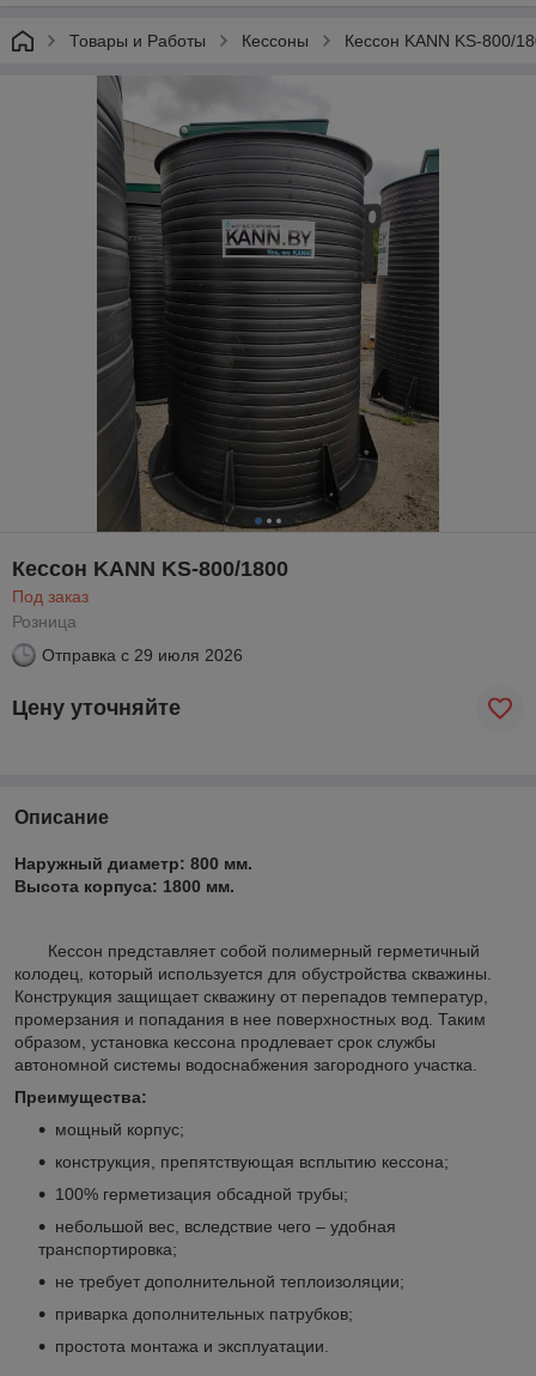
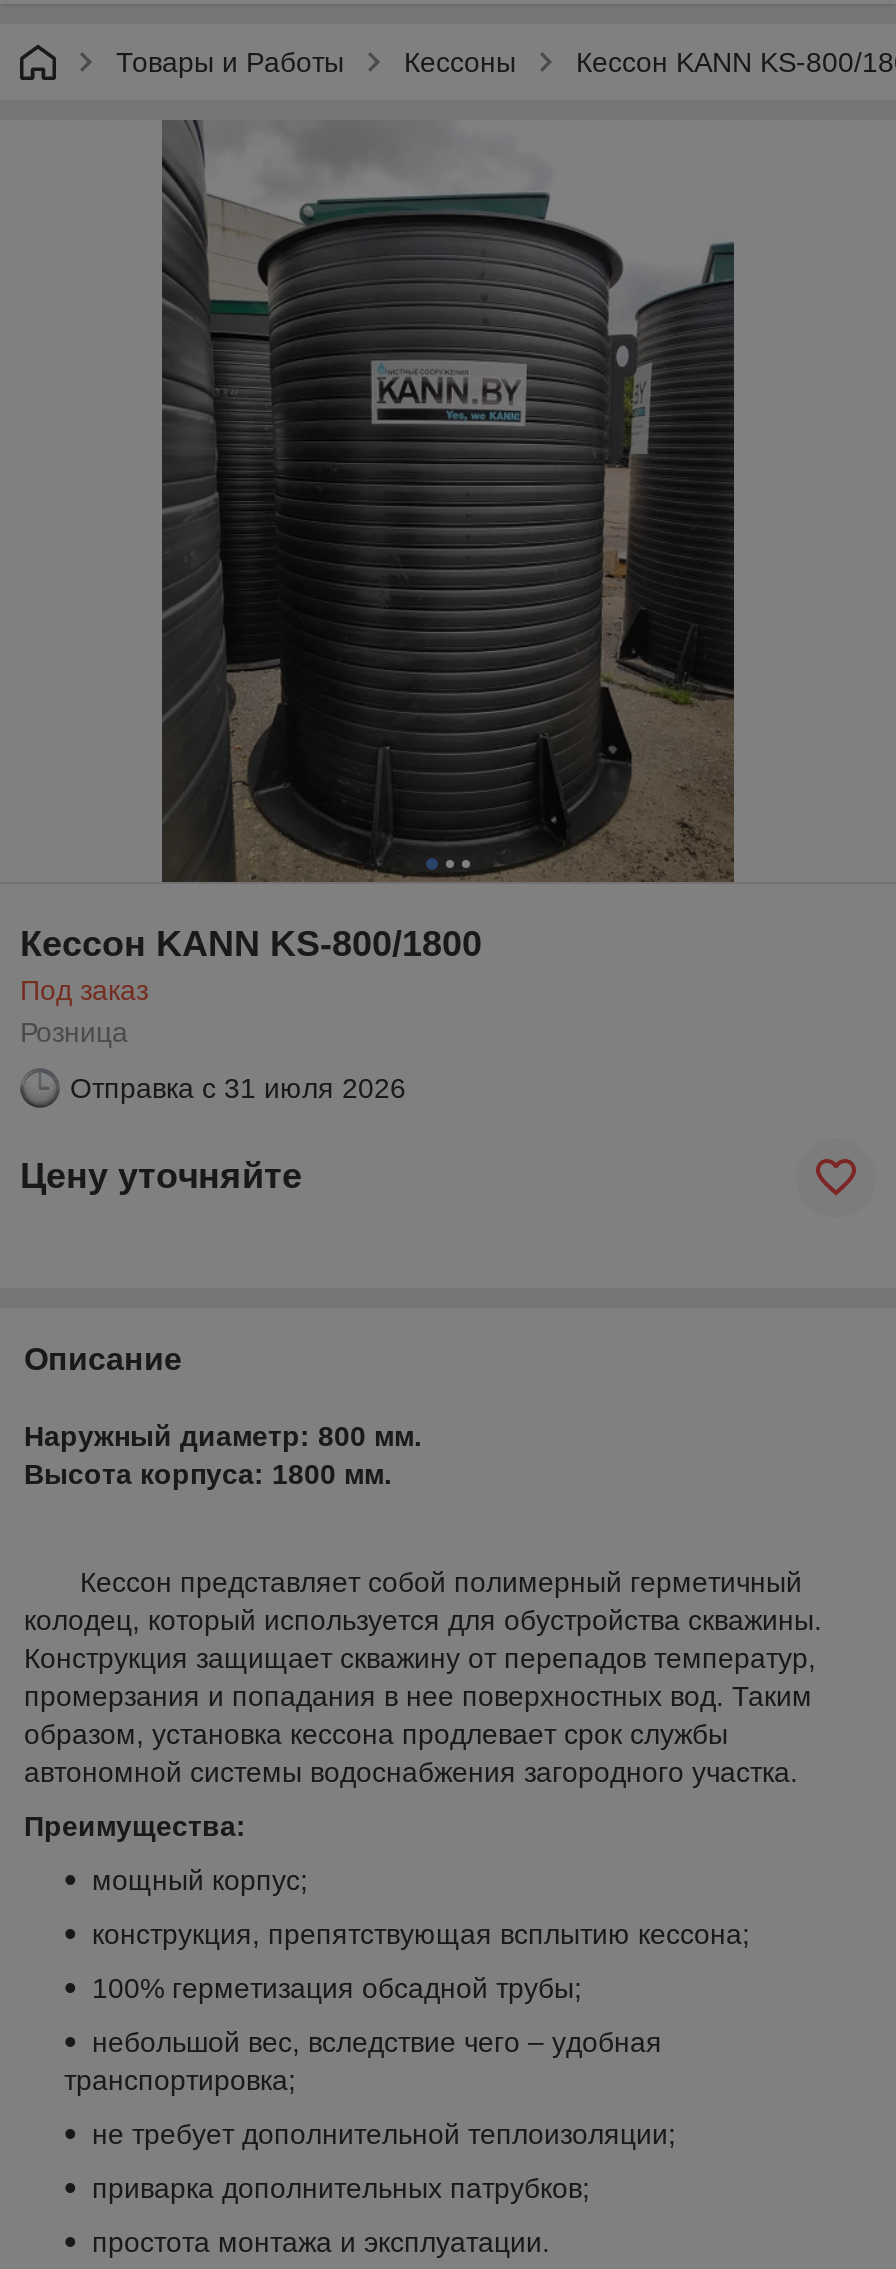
- Отправка с 29 июля 2026
+ Отправка с 31 июля 2026
